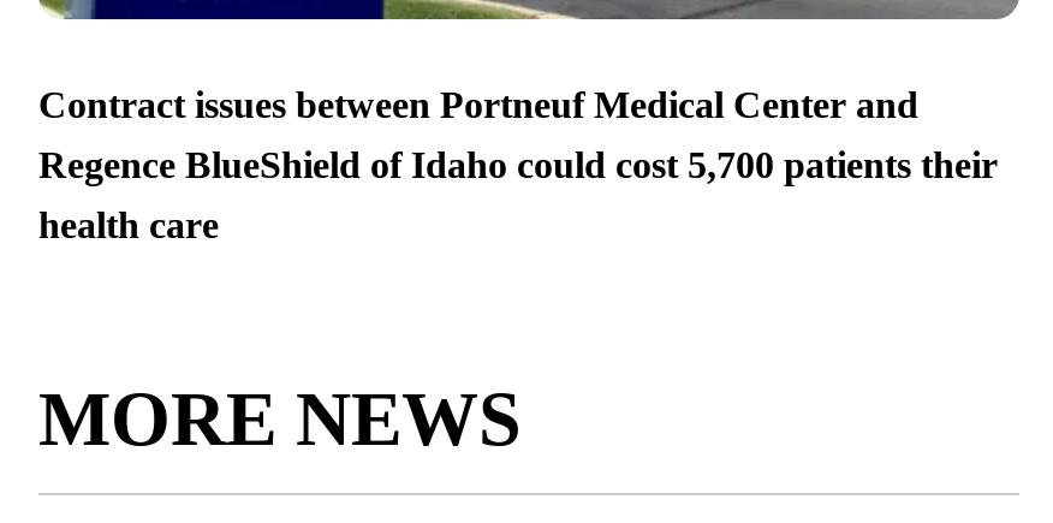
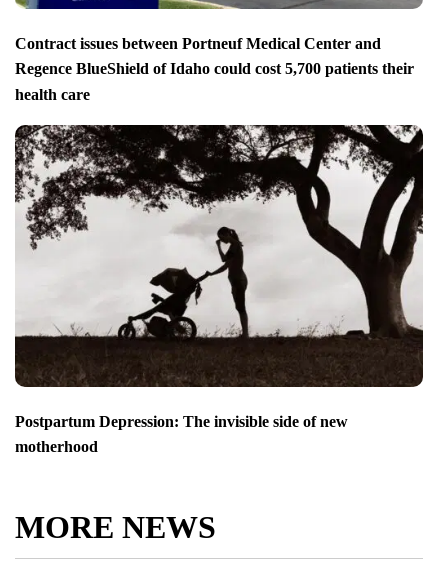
+ [image]
+ Postpartum Depression: The invisible side of new
+ motherhood
